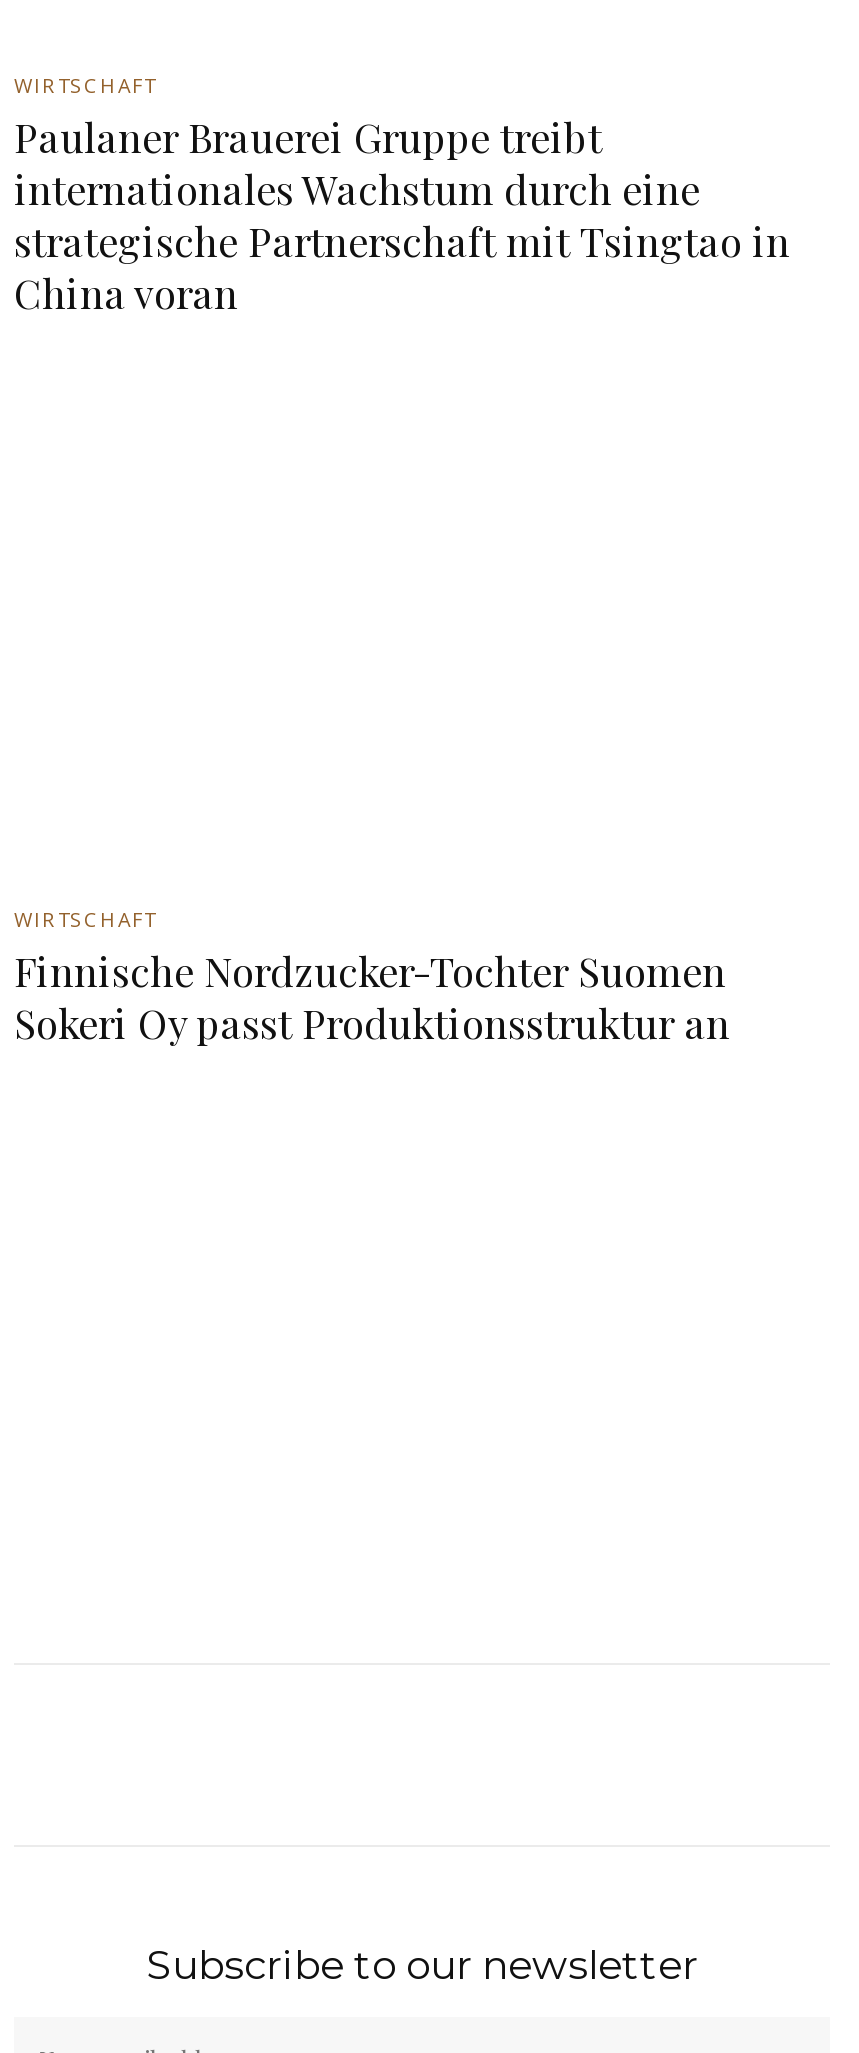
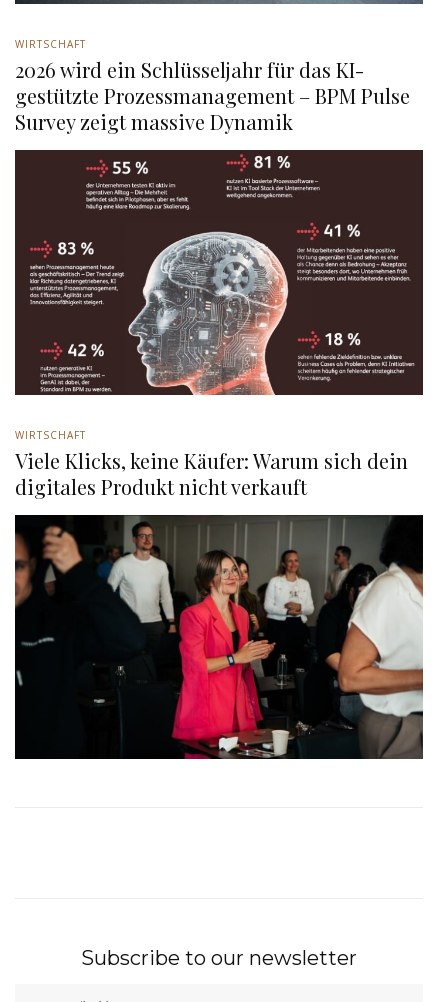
+ [image]

- Paulaner Brauerei Gruppe treibt
- internationales Wachstum durch eine
- strategische Partnerschaft mit Tsingtao in
- China voran
+ 2026 wird ein Schlüsseljahr für das KI-
+ gestützte Prozessmanagement – BPM Pulse
+ Survey zeigt massive Dynamik

+ [image]

- Finnische Nordzucker-Tochter Suomen
- Sokeri Oy passt Produktionsstruktur an
+ Viele Klicks, keine Käufer: Warum sich dein
+ digitales Produkt nicht verkauft
